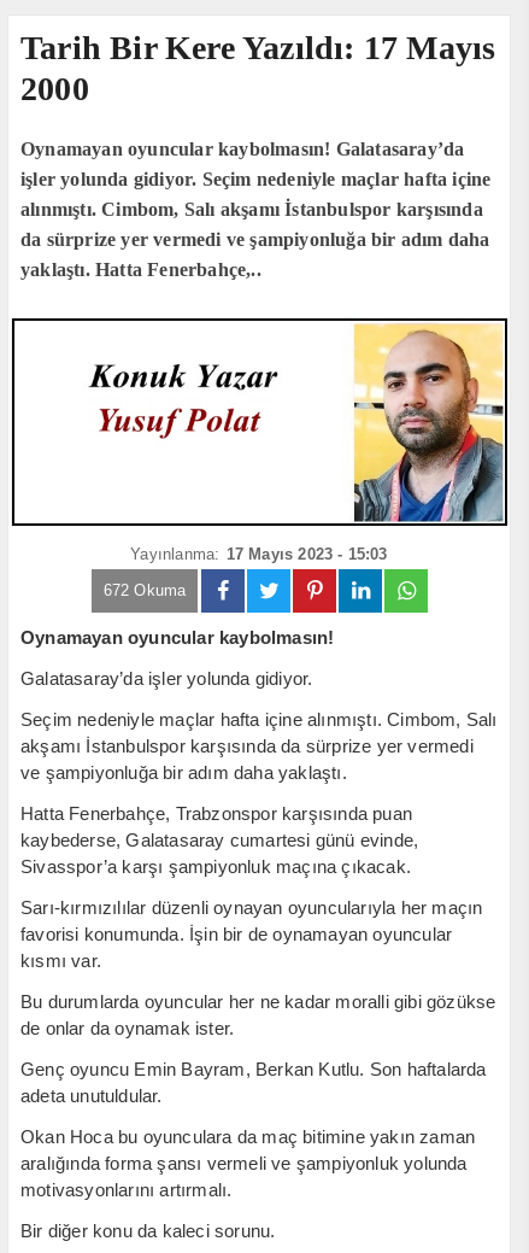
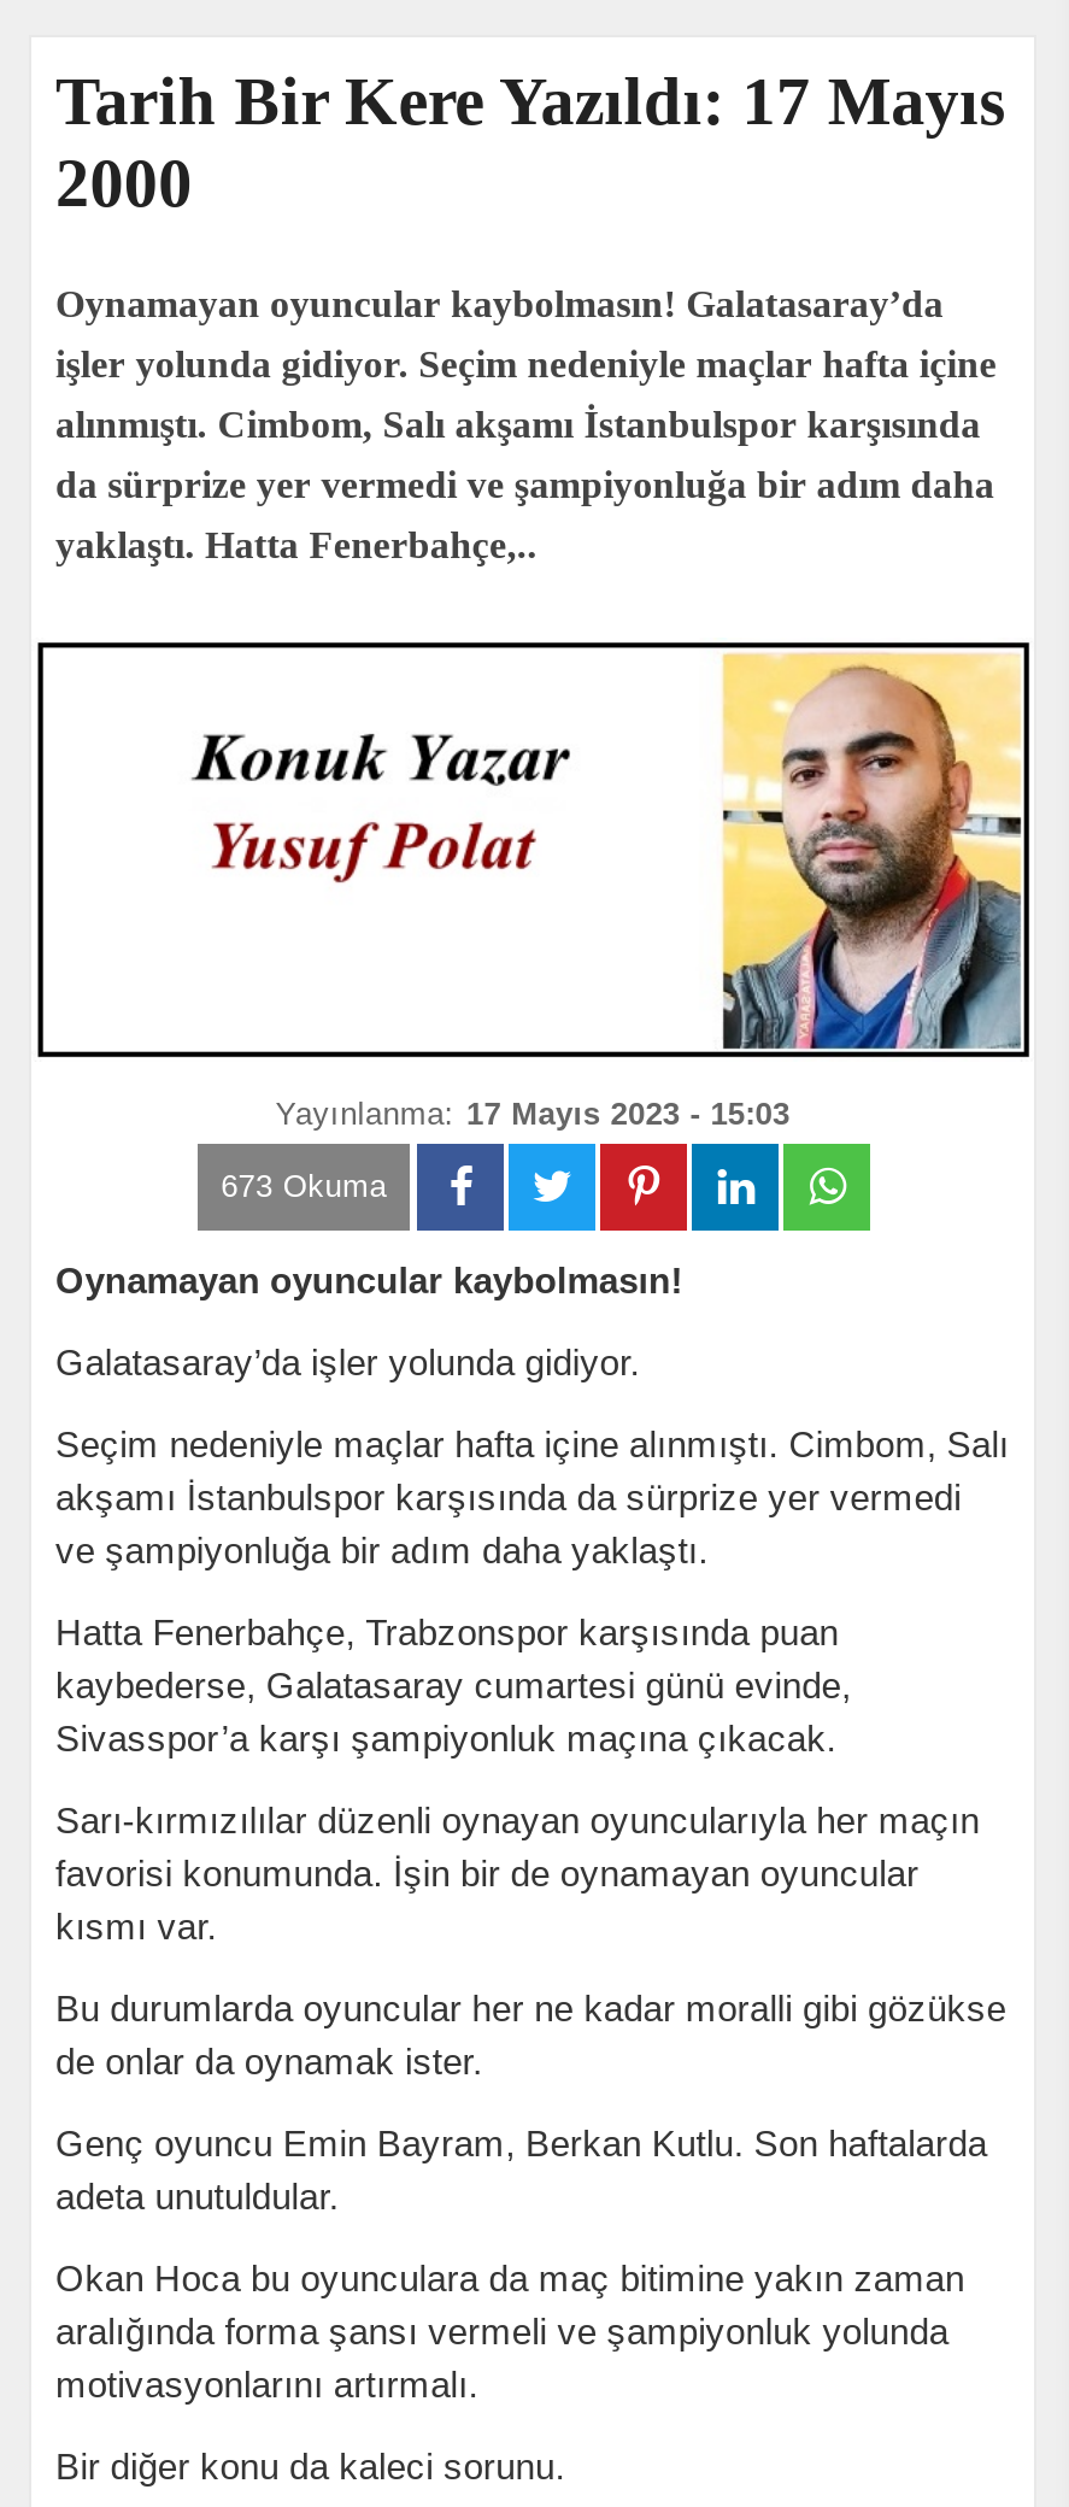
- 672 Okuma
+ 673 Okuma
